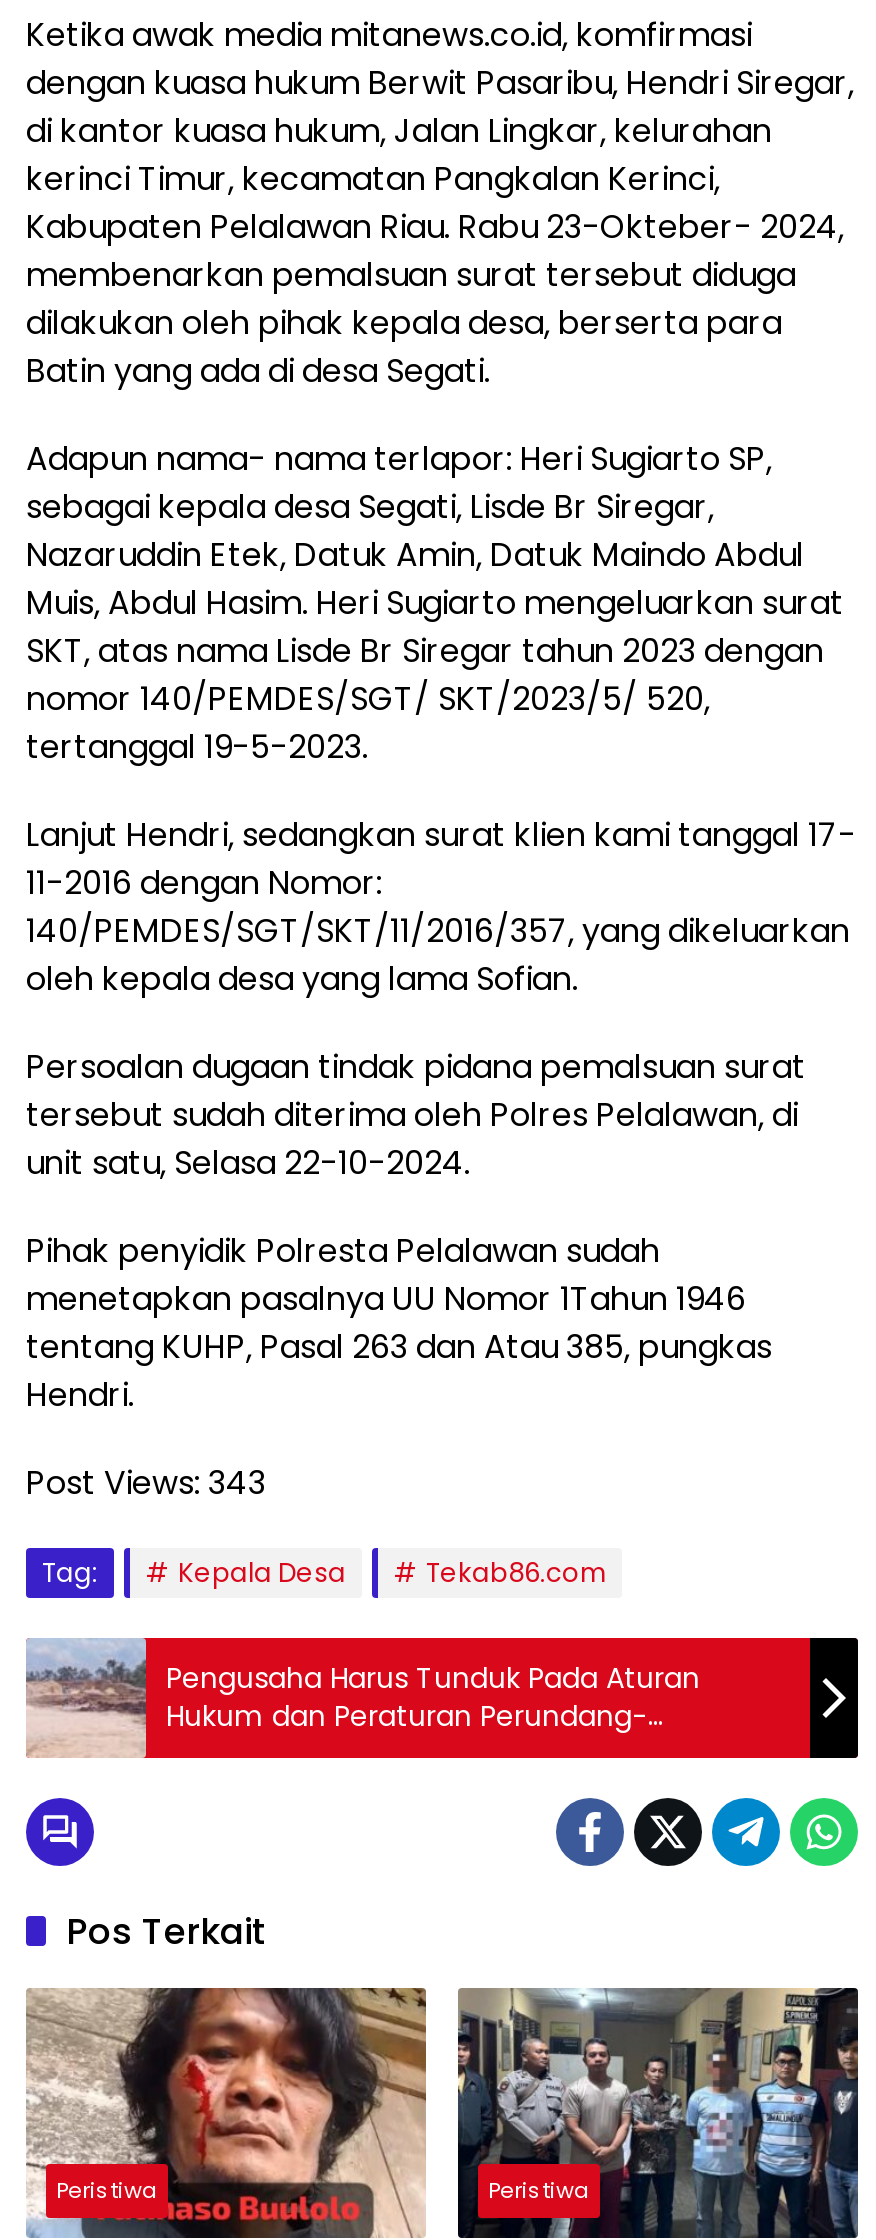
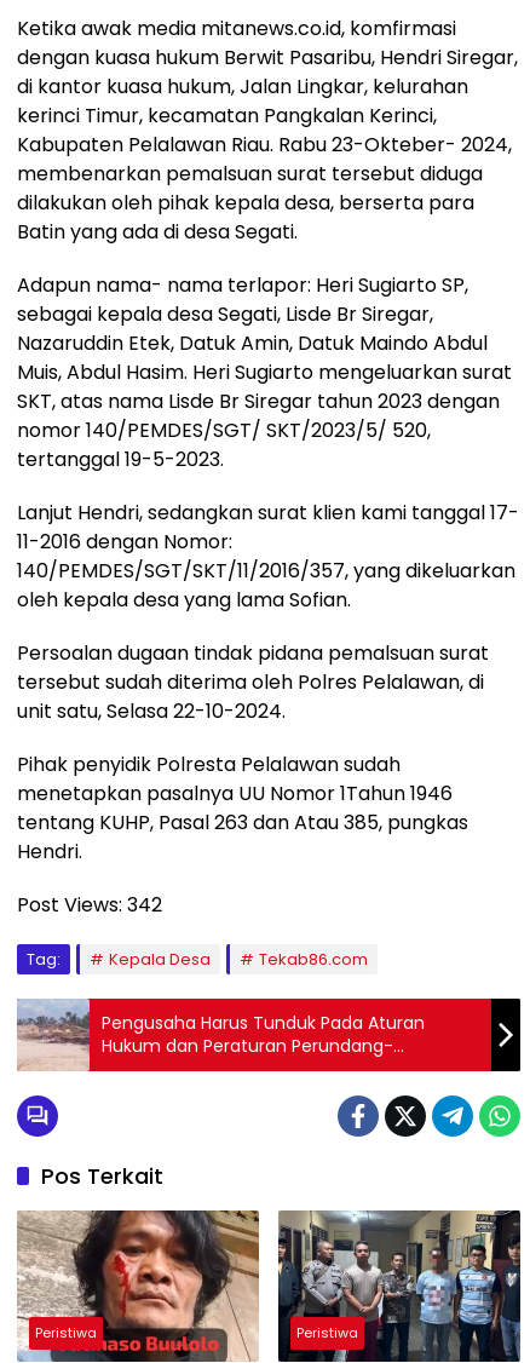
- Post Views: 343
+ Post Views: 342
